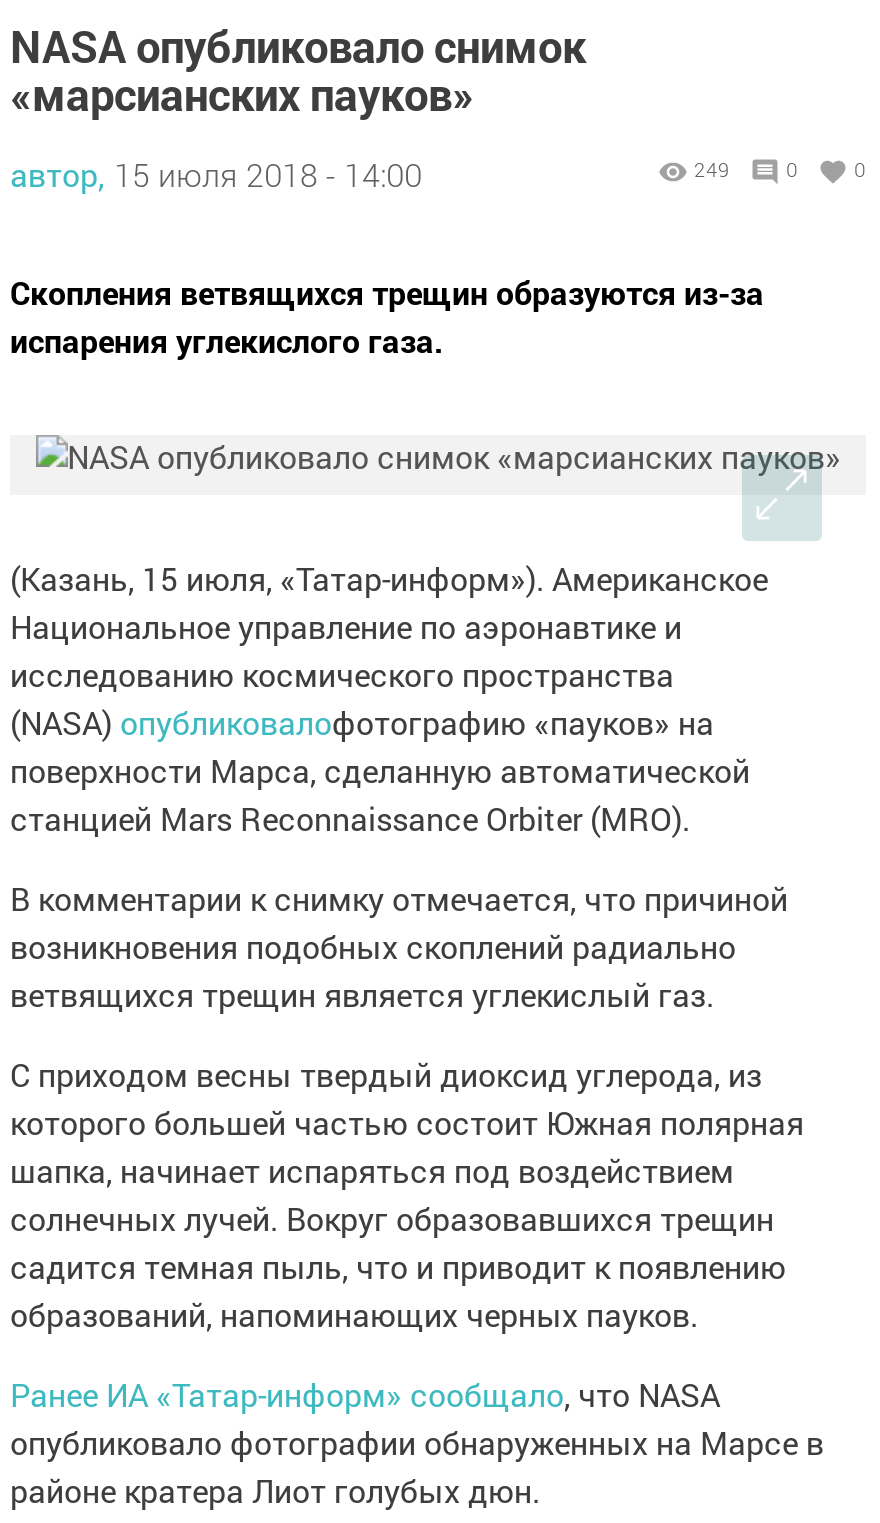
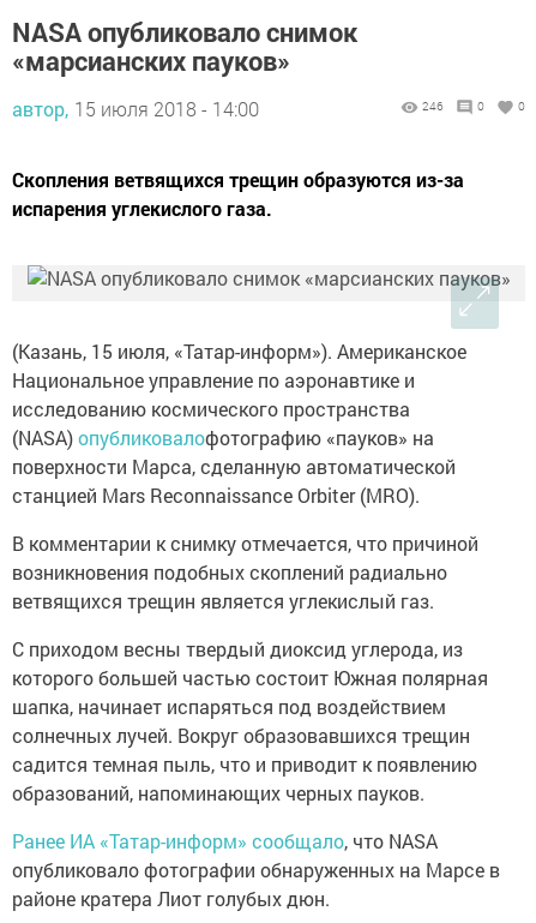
- 249
+ 246
